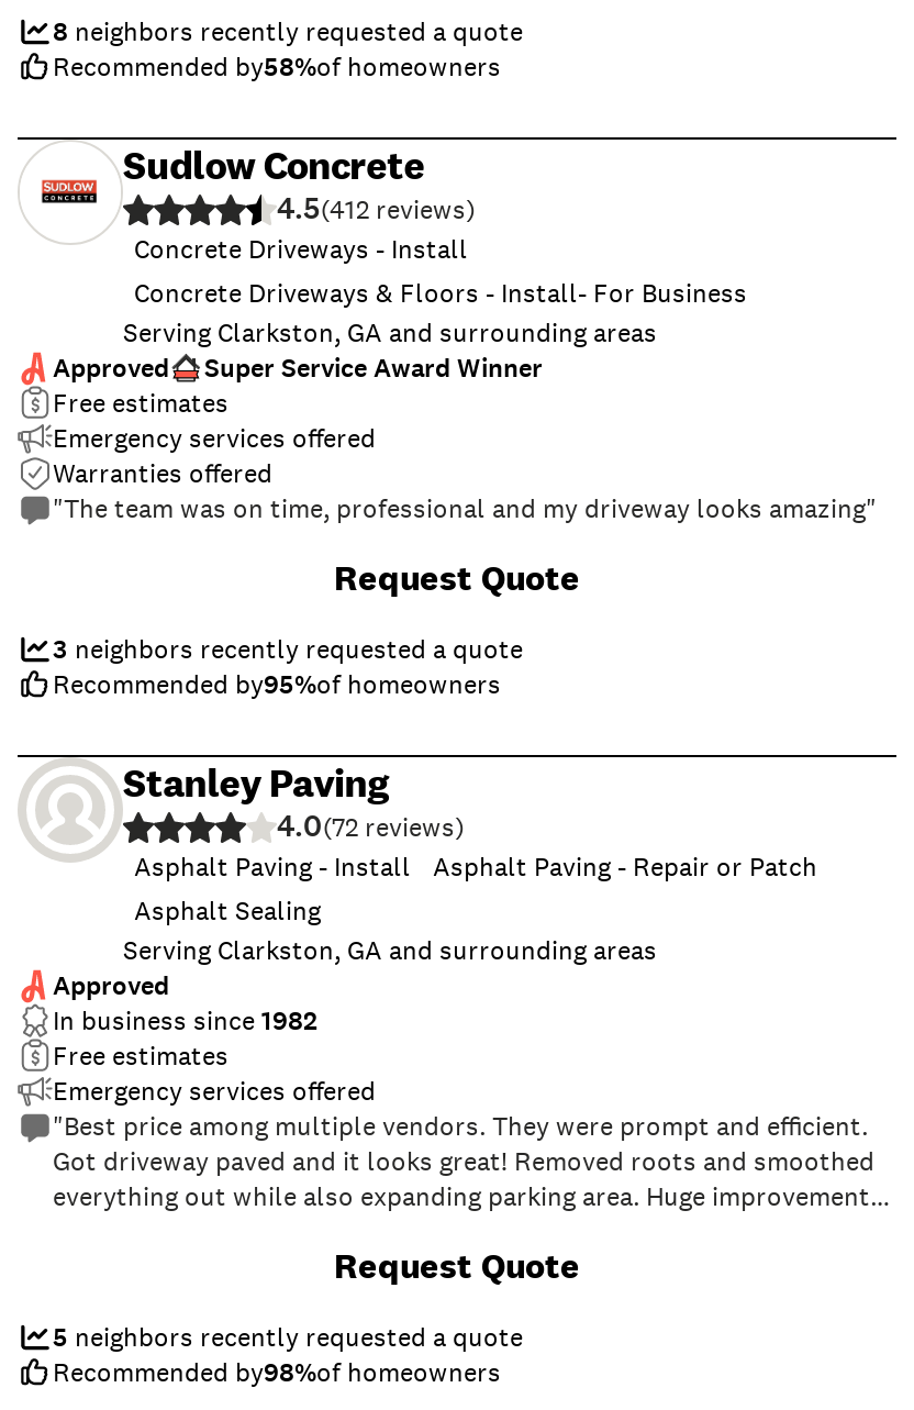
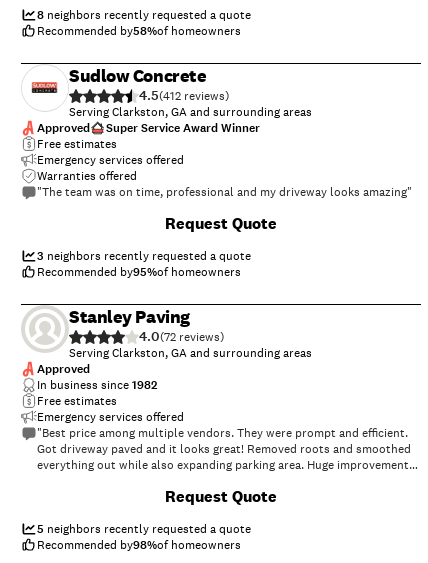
- Concrete Driveways - Install
- Concrete Driveways & Floors - Install- For Business

- Asphalt Paving - Install
- Asphalt Paving - Repair or Patch
- Asphalt Sealing
